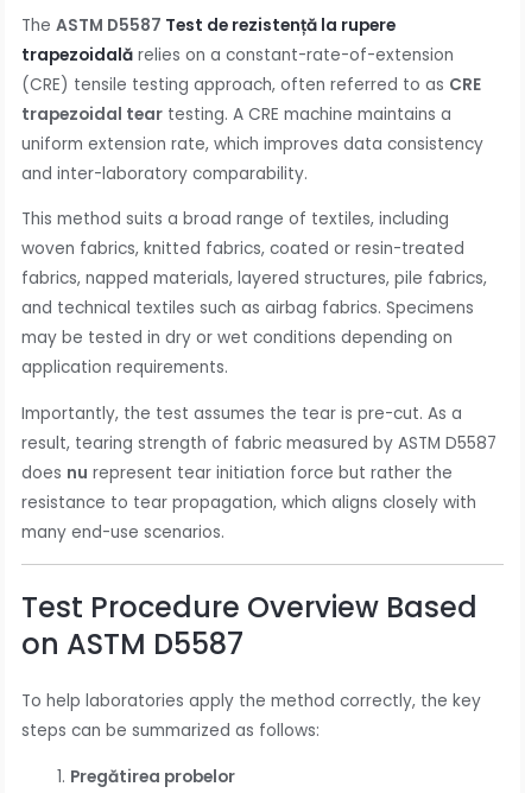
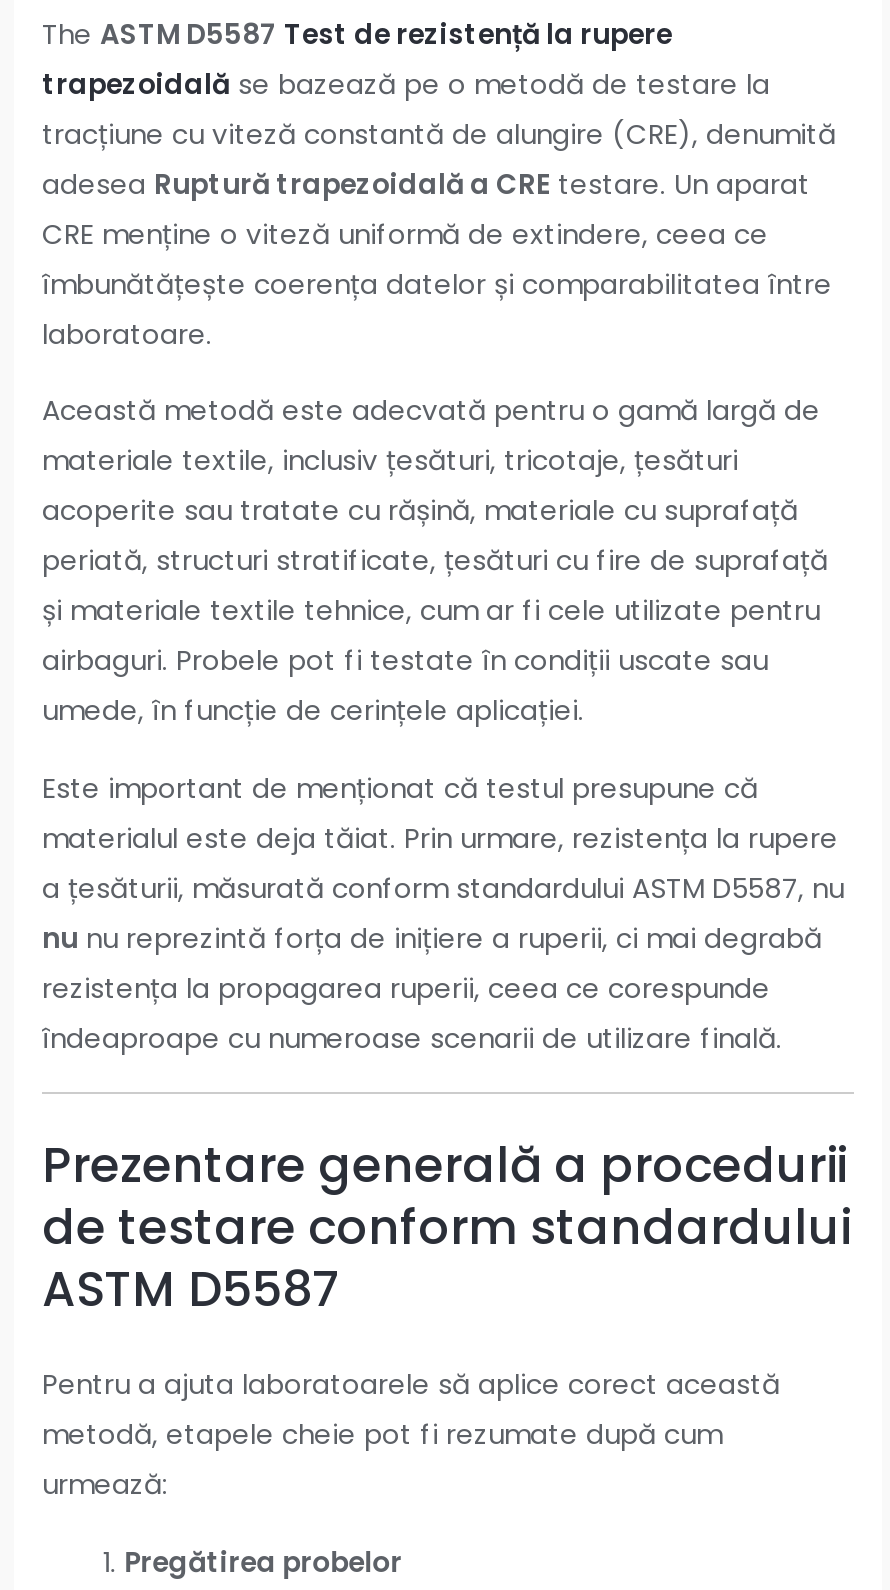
- trapezoidală relies on a constant-rate-of-extension
- (CRE) tensile testing approach, often referred to as CRE
- trapezoidal tear testing. A CRE machine maintains a
- uniform extension rate, which improves data consistency
- and inter-laboratory comparability.
+ trapezoidală se bazează pe o metodă de testare la
+ tracțiune cu viteză constantă de alungire (CRE), denumită
+ adesea Ruptură trapezoidală a CRE testare. Un aparat
+ CRE menține o viteză uniformă de extindere, ceea ce
+ îmbunătățește coerența datelor și comparabilitatea între
+ laboratoare.

- This method suits a broad range of textiles, including
- woven fabrics, knitted fabrics, coated or resin-treated
- fabrics, napped materials, layered structures, pile fabrics,
- and technical textiles such as airbag fabrics. Specimens
- may be tested in dry or wet conditions depending on
- application requirements.
+ Această metodă este adecvată pentru o gamă largă de
+ materiale textile, inclusiv țesături, tricotaje, țesături
+ acoperite sau tratate cu rășină, materiale cu suprafață
+ periată, structuri stratificate, țesături cu fire de suprafață
+ și materiale textile tehnice, cum ar fi cele utilizate pentru
+ airbaguri. Probele pot fi testate în condiții uscate sau
+ umede, în funcție de cerințele aplicației.

- Importantly, the test assumes the tear is pre-cut. As a
- result, tearing strength of fabric measured by ASTM D5587
- does nu represent tear initiation force but rather the
- resistance to tear propagation, which aligns closely with
- many end-use scenarios.
+ Este important de menționat că testul presupune că
+ materialul este deja tăiat. Prin urmare, rezistența la rupere
+ a țesăturii, măsurată conform standardului ASTM D5587, nu
+ nu nu reprezintă forța de inițiere a ruperii, ci mai degrabă
+ rezistența la propagarea ruperii, ceea ce corespunde
+ îndeaproape cu numeroase scenarii de utilizare finală.

- Test Procedure Overview Based
- on ASTM D5587
+ Prezentare generală a procedurii
+ de testare conform standardului
+ ASTM D5587

- To help laboratories apply the method correctly, the key
- steps can be summarized as follows:
+ Pentru a ajuta laboratoarele să aplice corect această
+ metodă, etapele cheie pot fi rezumate după cum
+ urmează:
